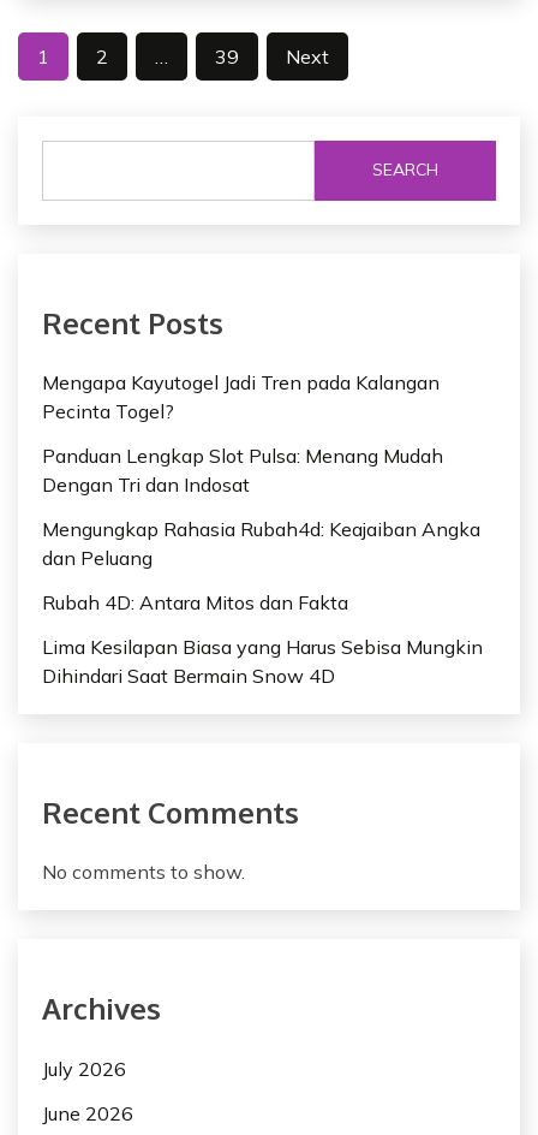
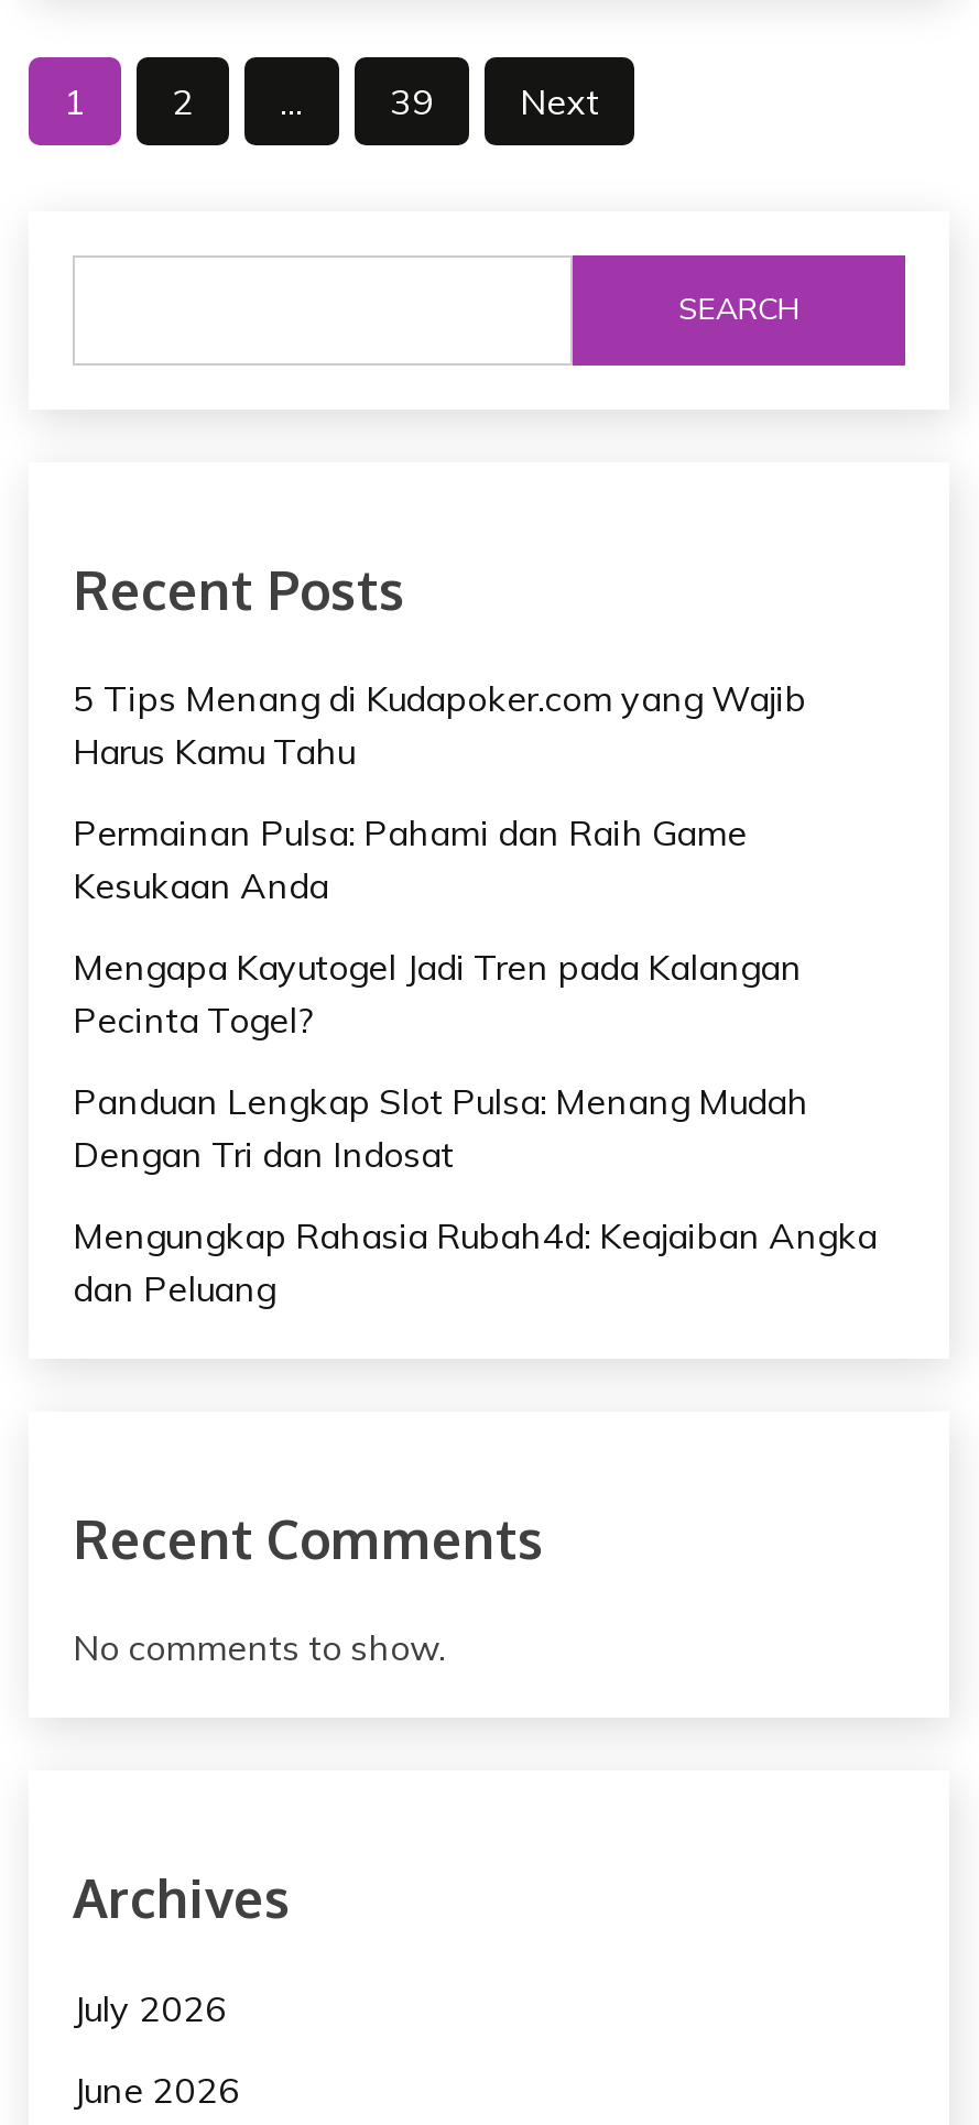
+ 5 Tips Menang di Kudapoker.com yang Wajib
+ Harus Kamu Tahu
+ Permainan Pulsa: Pahami dan Raih Game
+ Kesukaan Anda

moved down: Mengapa Kayutogel Jadi Tren pada Kalangan | Pecinta Togel? | Panduan Lengkap Slot Pulsa: Menang Mudah | Dengan Tri dan Indosat | Mengungkap Rahasia Rubah4d: Keajaiban Angka | dan Peluang

- Rubah 4D: Antara Mitos dan Fakta
- Lima Kesilapan Biasa yang Harus Sebisa Mungkin
- Dihindari Saat Bermain Snow 4D
